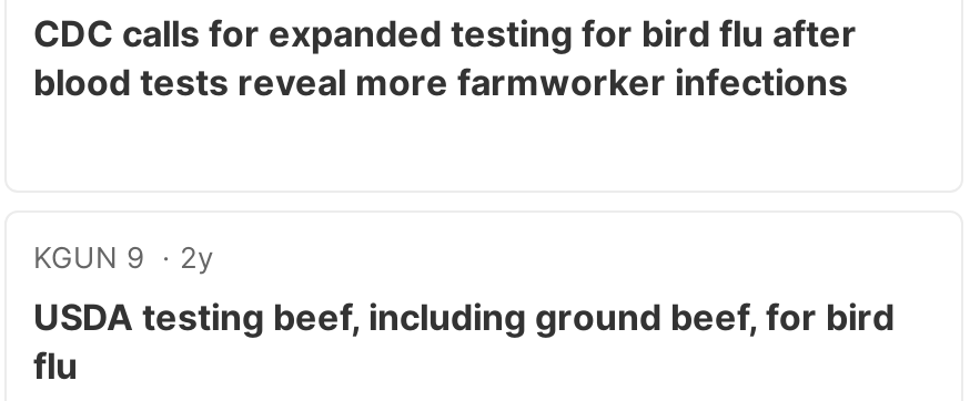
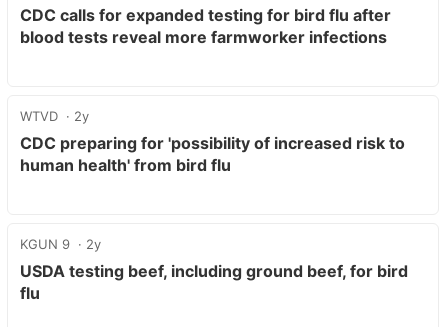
+ WTVD
+ 2y
+ CDC preparing for 'possibility of increased risk to
+ human health' from bird flu
